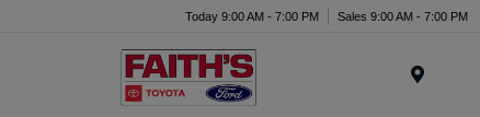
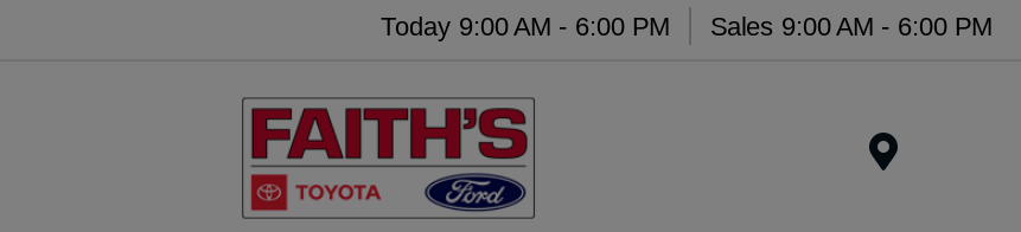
- Today 9:00 AM - 7:00 PM
+ Today 9:00 AM - 6:00 PM

- Sales 9:00 AM - 7:00 PM
+ Sales 9:00 AM - 6:00 PM
